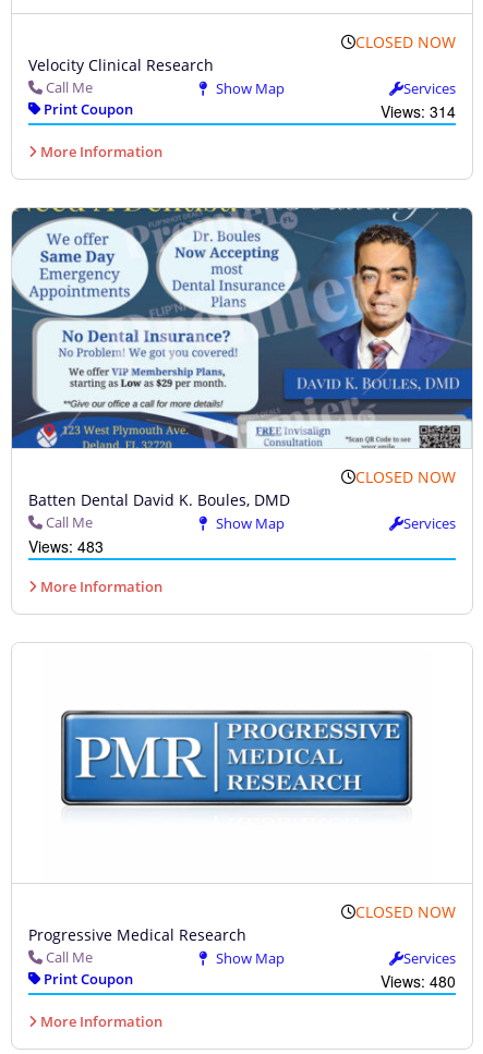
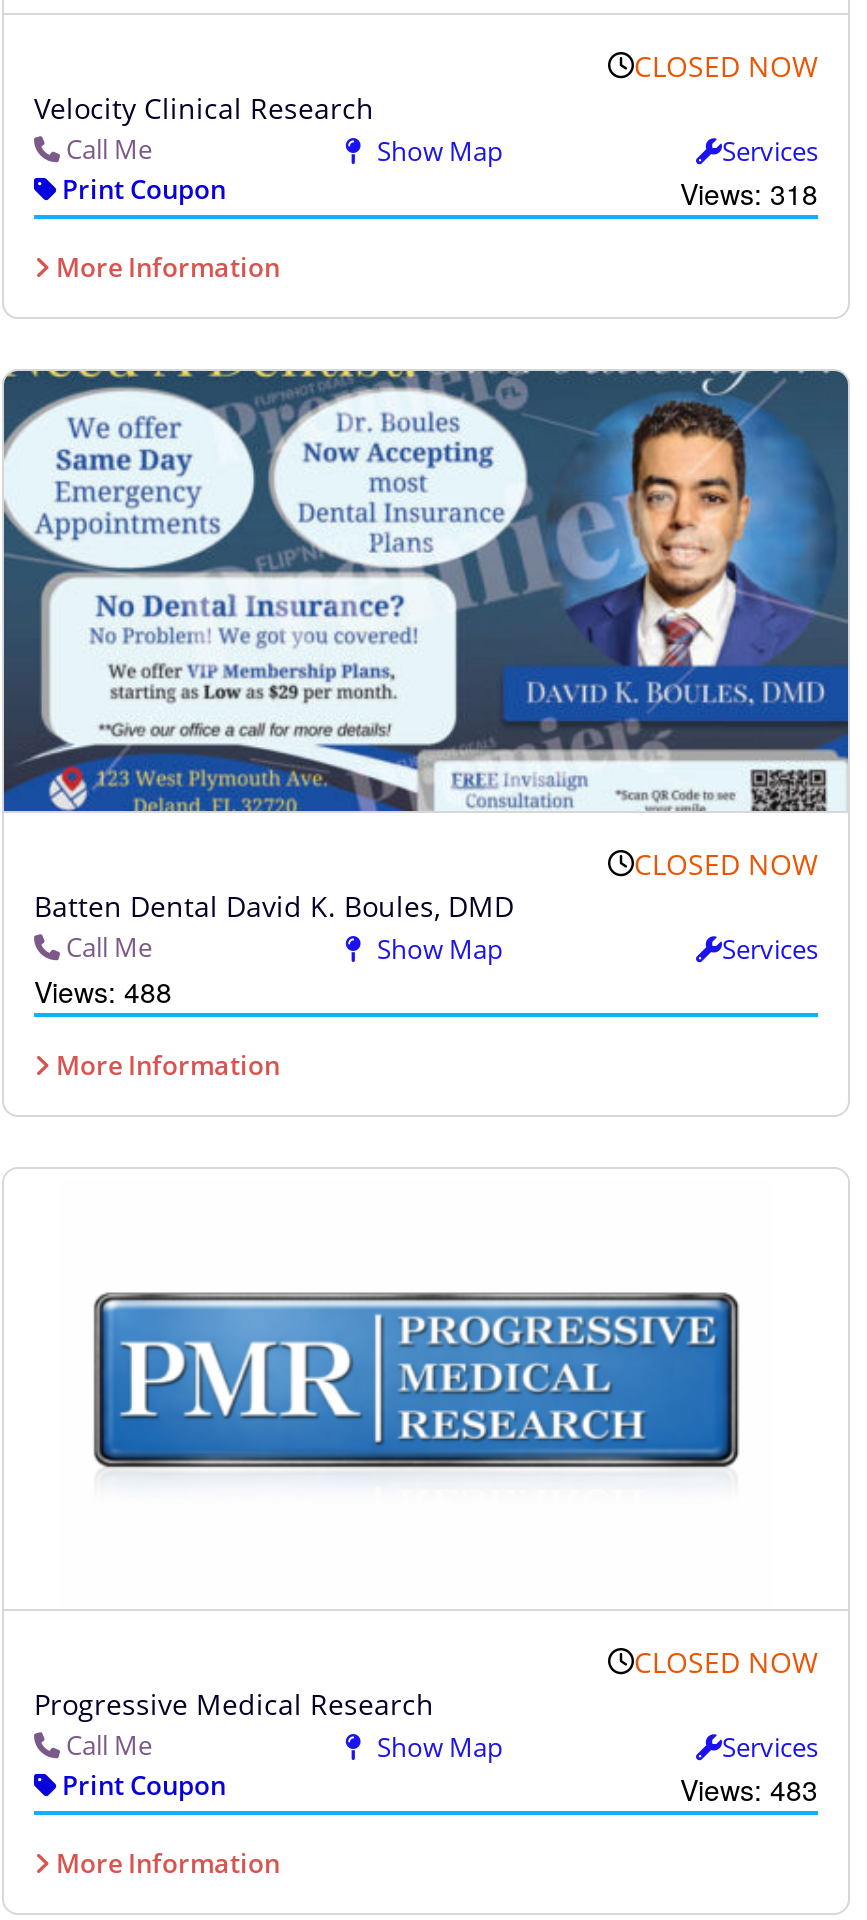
- Views: 314
+ Views: 318

- Views: 483
+ Views: 488

- Views: 480
+ Views: 483
